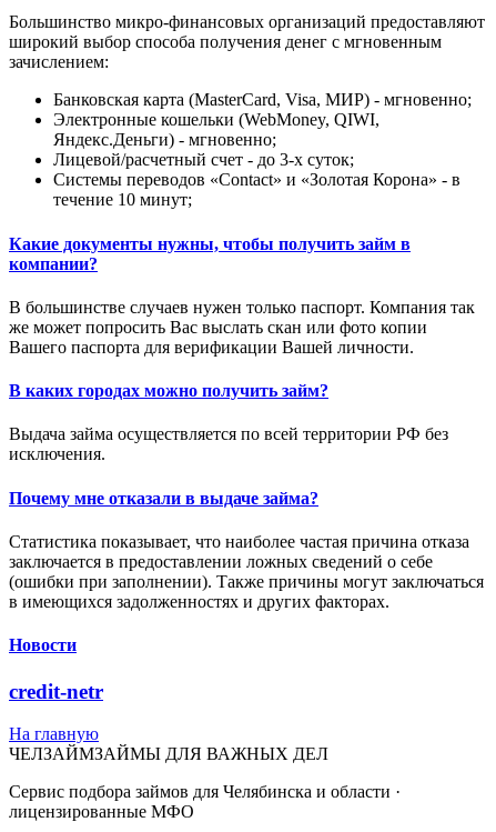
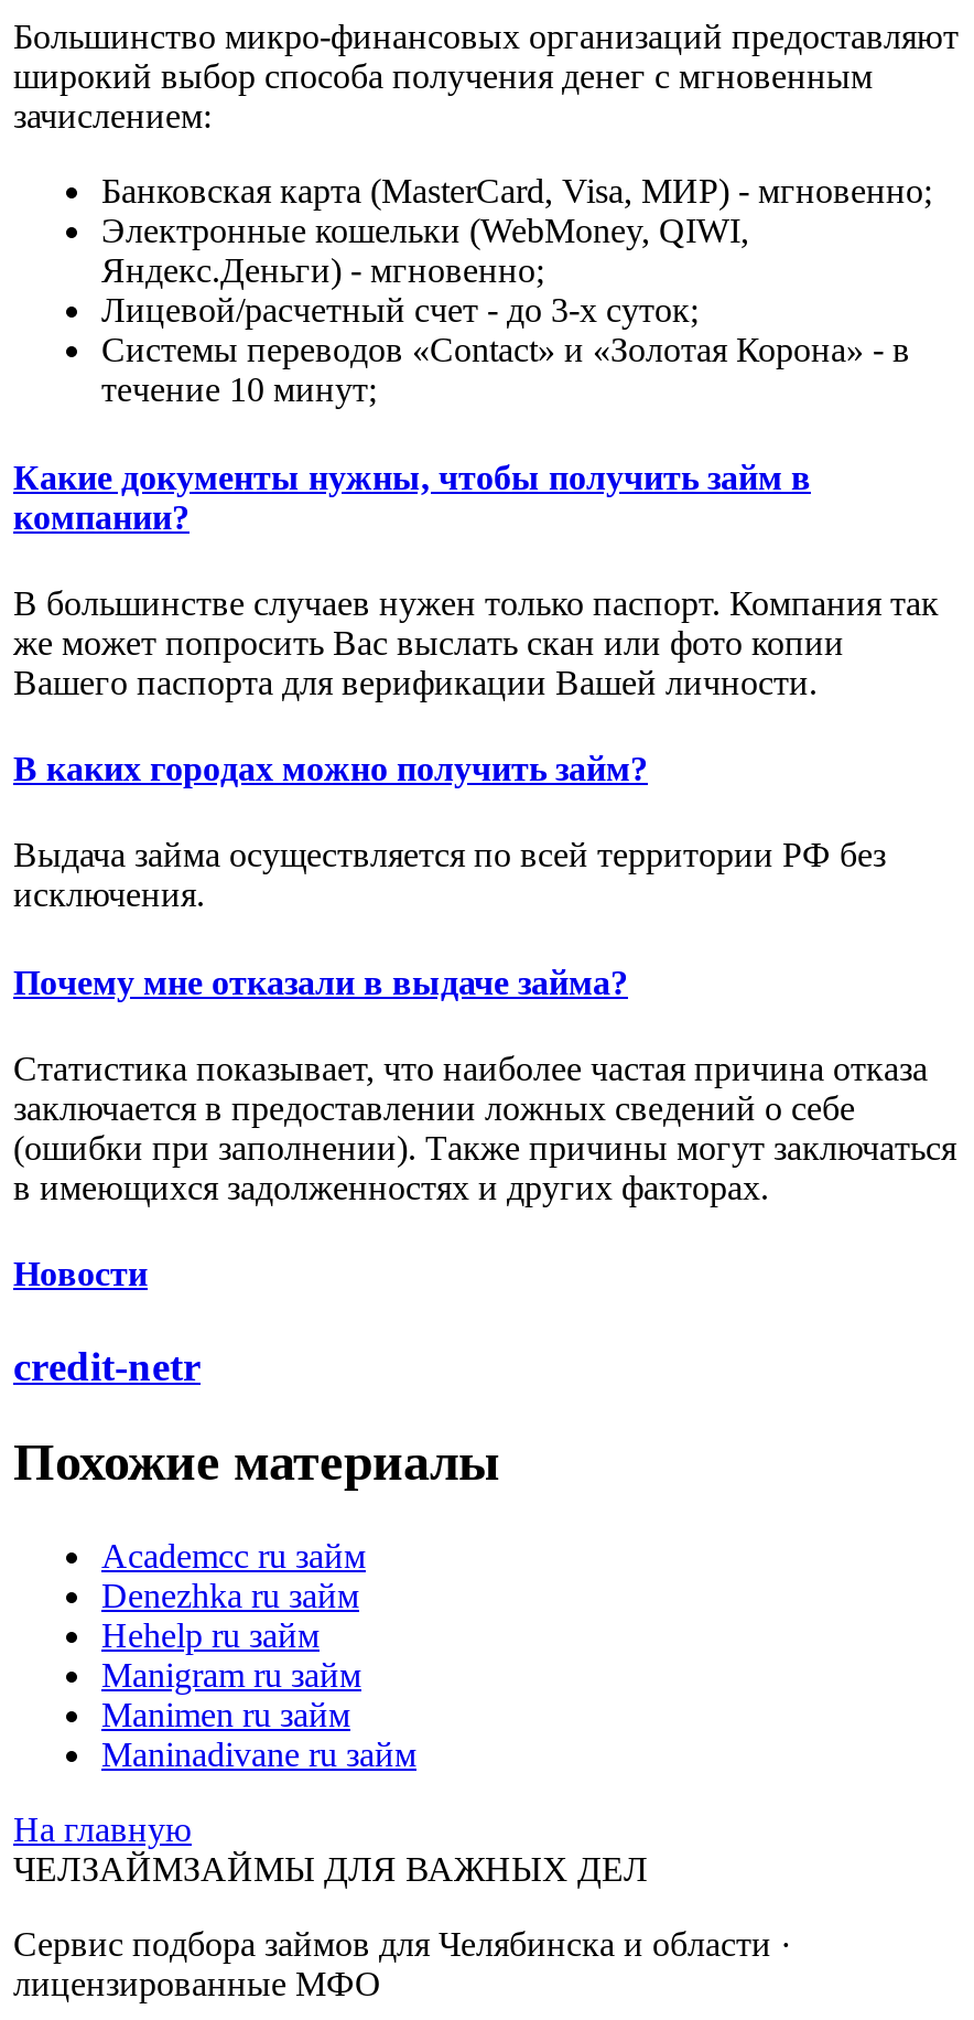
+ Похожие материалы
+ Academcc ru займ
+ Denezhka ru займ
+ Hehelp ru займ
+ Manigram ru займ
+ Manimen ru займ
+ Maninadivane ru займ
